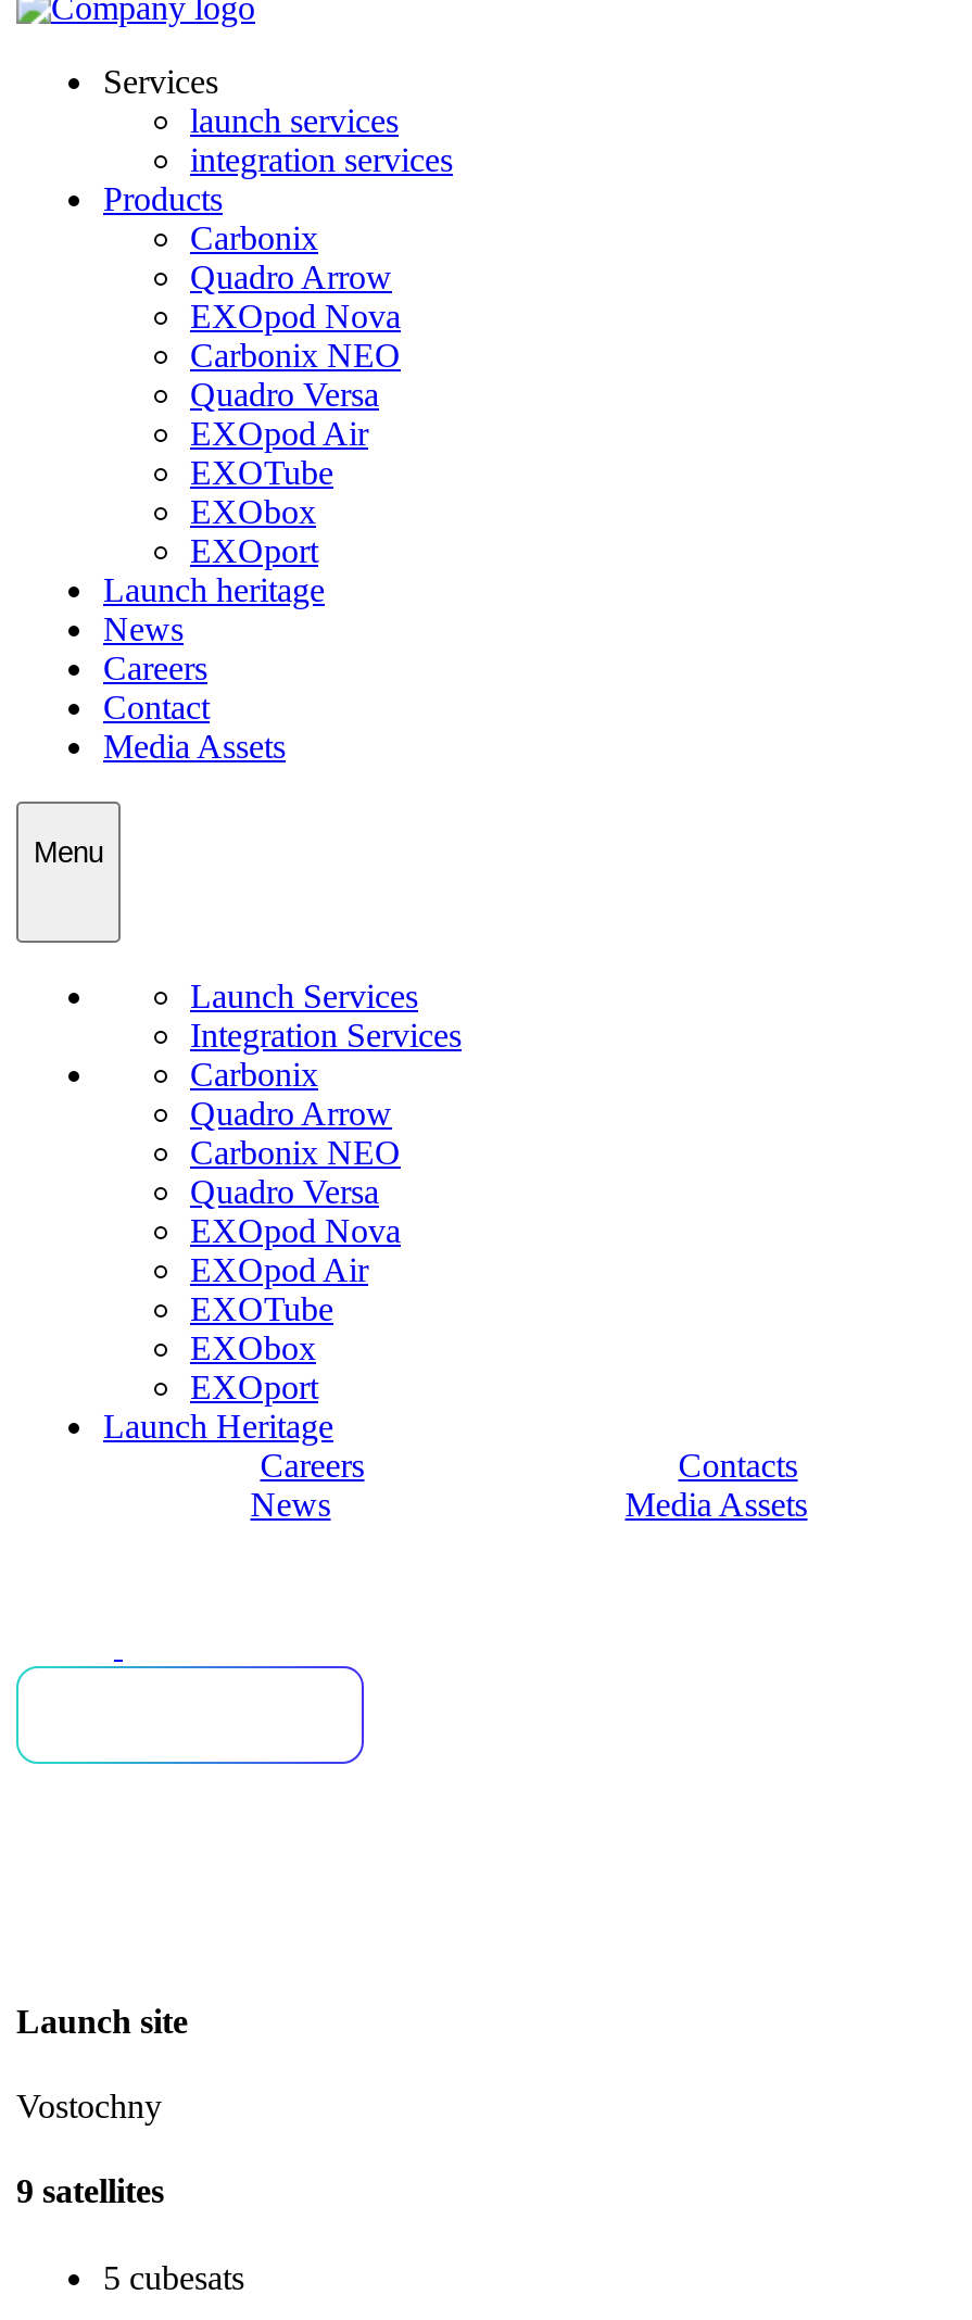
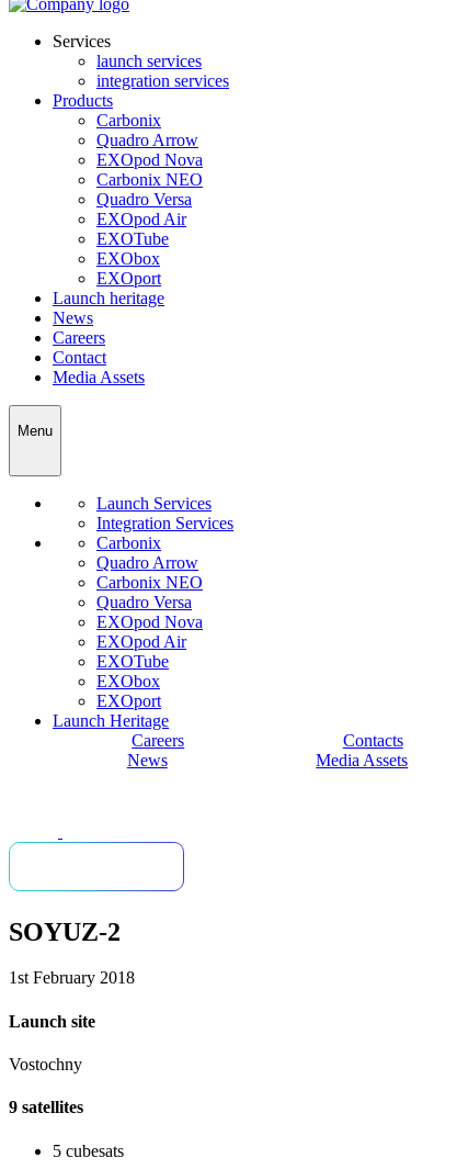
+ SOYUZ-2
+ 1st February 2018
